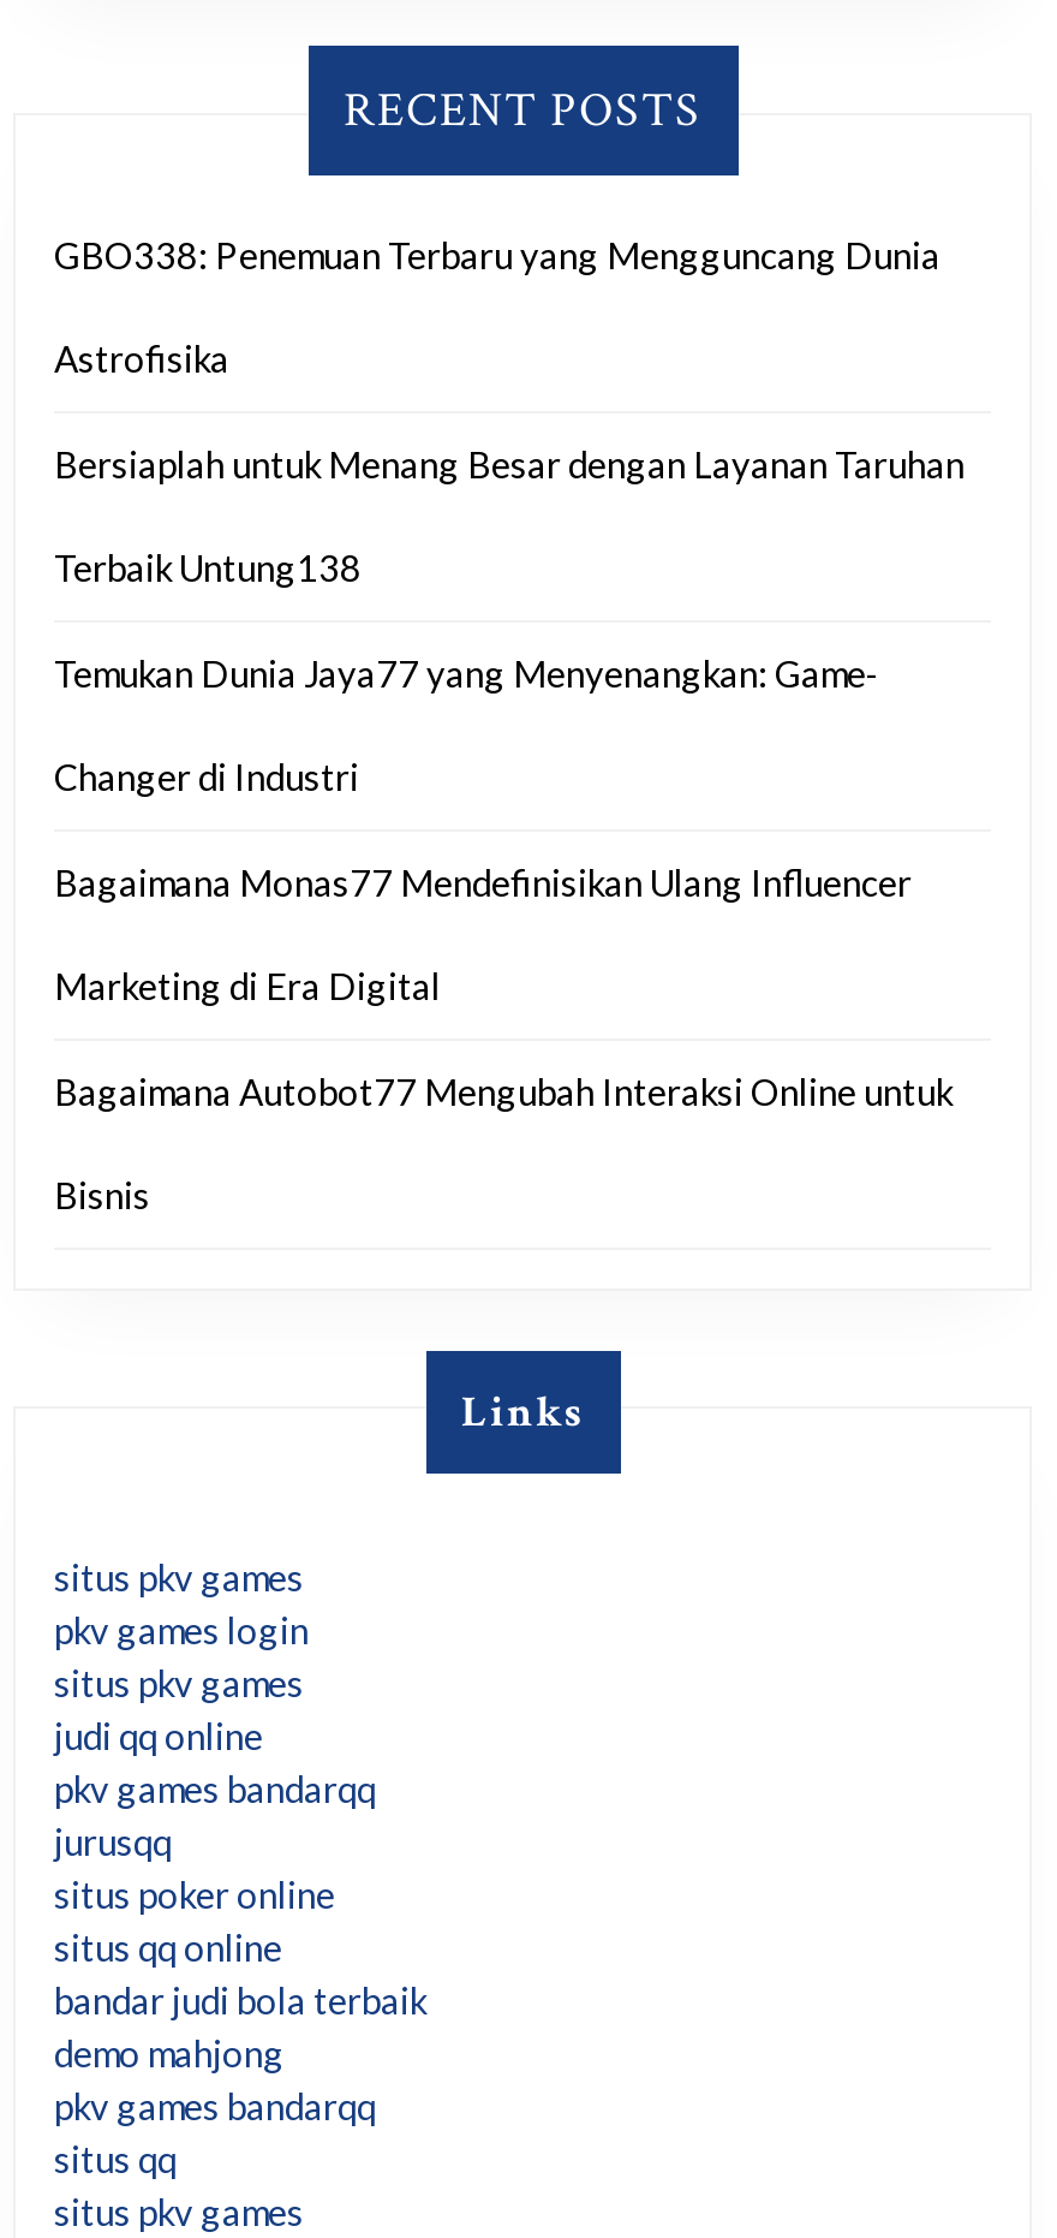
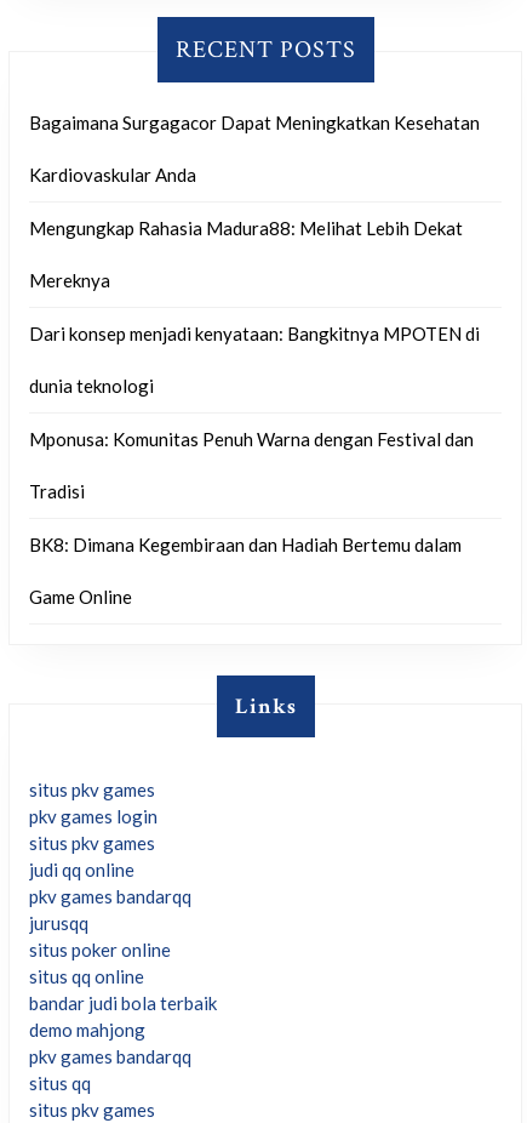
- GBO338: Penemuan Terbaru yang Mengguncang Dunia
+ Bagaimana Surgagacor Dapat Meningkatkan Kesehatan

- Astrofisika
+ Kardiovaskular Anda

- Bersiaplah untuk Menang Besar dengan Layanan Taruhan
+ Mengungkap Rahasia Madura88: Melihat Lebih Dekat

- Terbaik Untung138
+ Mereknya

- Temukan Dunia Jaya77 yang Menyenangkan: Game-
+ Dari konsep menjadi kenyataan: Bangkitnya MPOTEN di

- Changer di Industri
+ dunia teknologi

- Bagaimana Monas77 Mendefinisikan Ulang Influencer
+ Mponusa: Komunitas Penuh Warna dengan Festival dan

- Marketing di Era Digital
+ Tradisi

- Bagaimana Autobot77 Mengubah Interaksi Online untuk
+ BK8: Dimana Kegembiraan dan Hadiah Bertemu dalam

- Bisnis
+ Game Online
